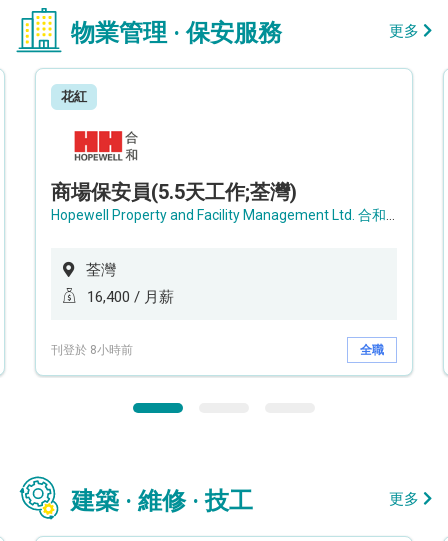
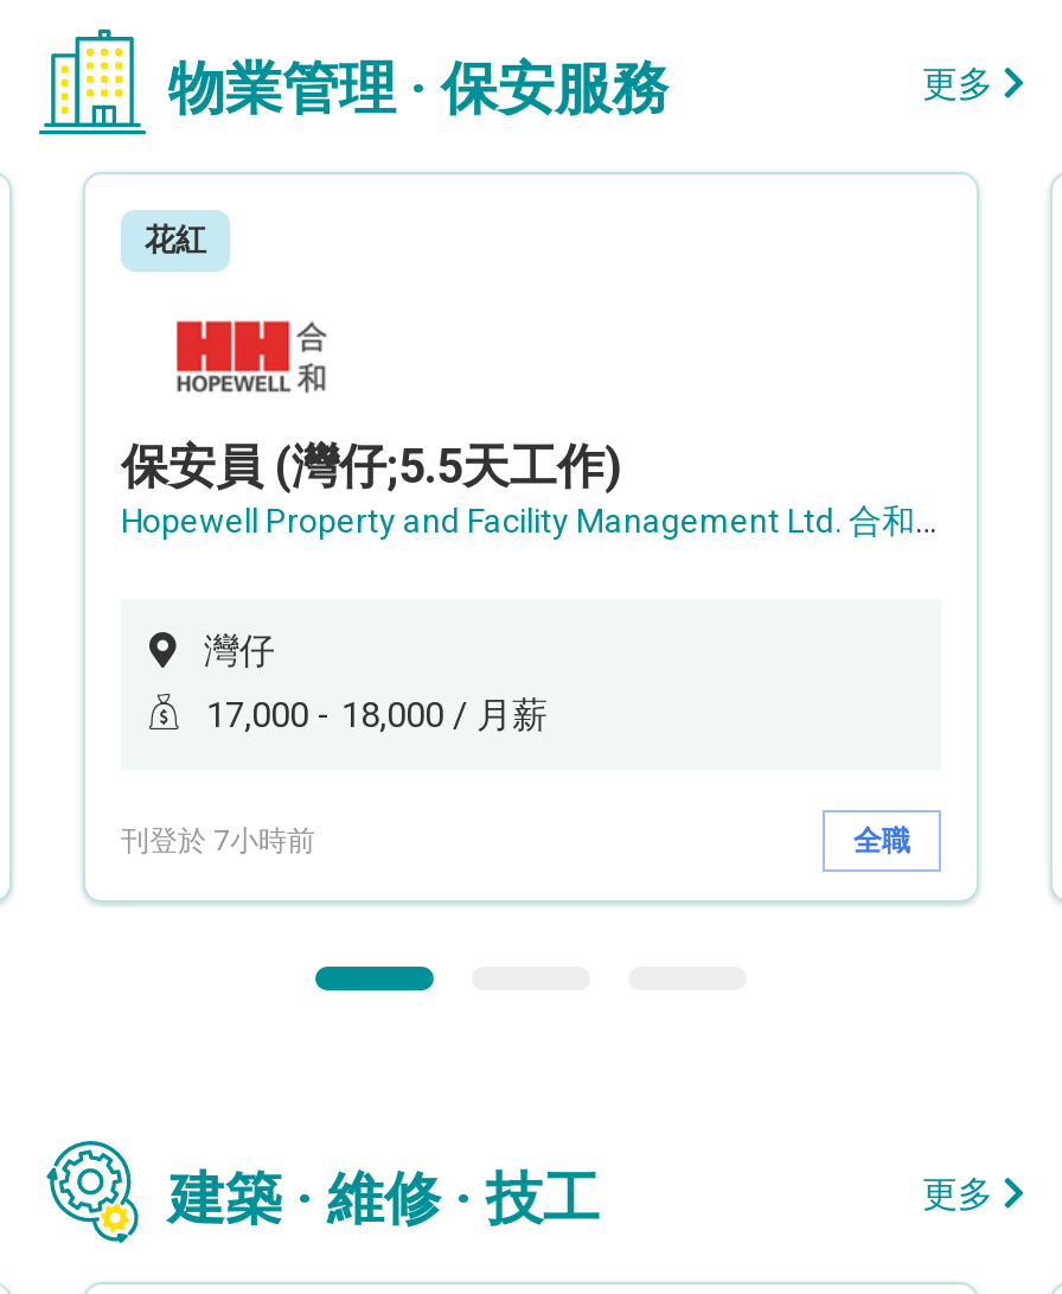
- 商場保安員(5.5天工作;荃灣)
+ 保安員 (灣仔;5.5天工作)

- 荃灣
+ 灣仔

- 16,400 / 月薪
+ 17,000 - 18,000 / 月薪

- 刊登於 8小時前
+ 刊登於 7小時前
